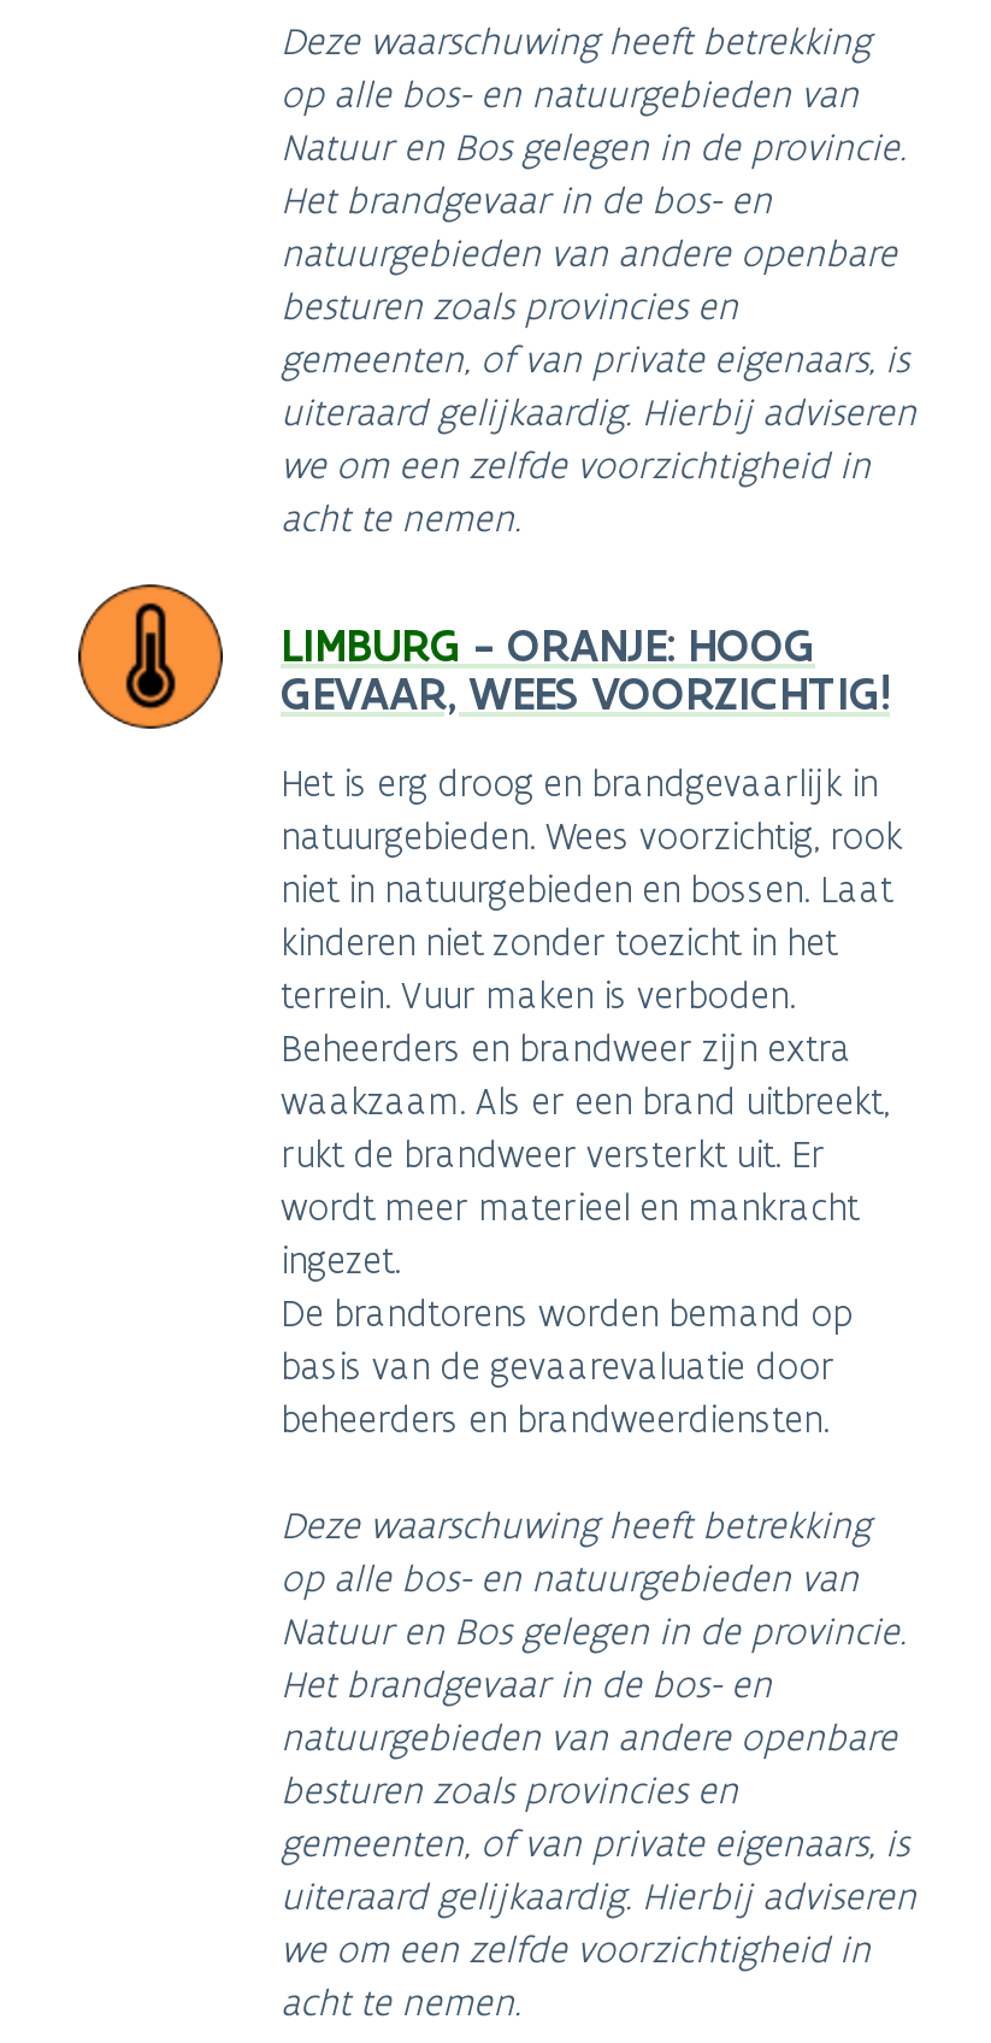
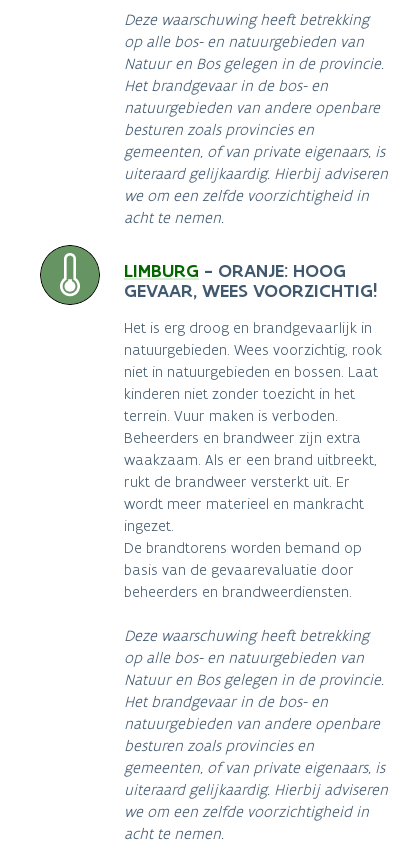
- [image]
+ [image]
